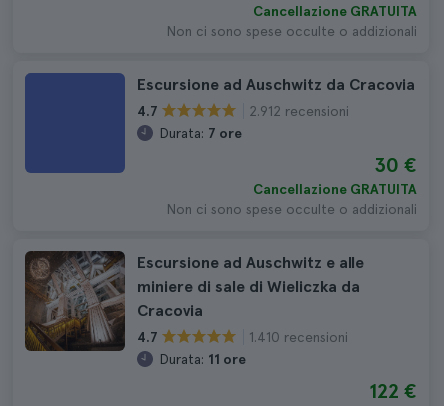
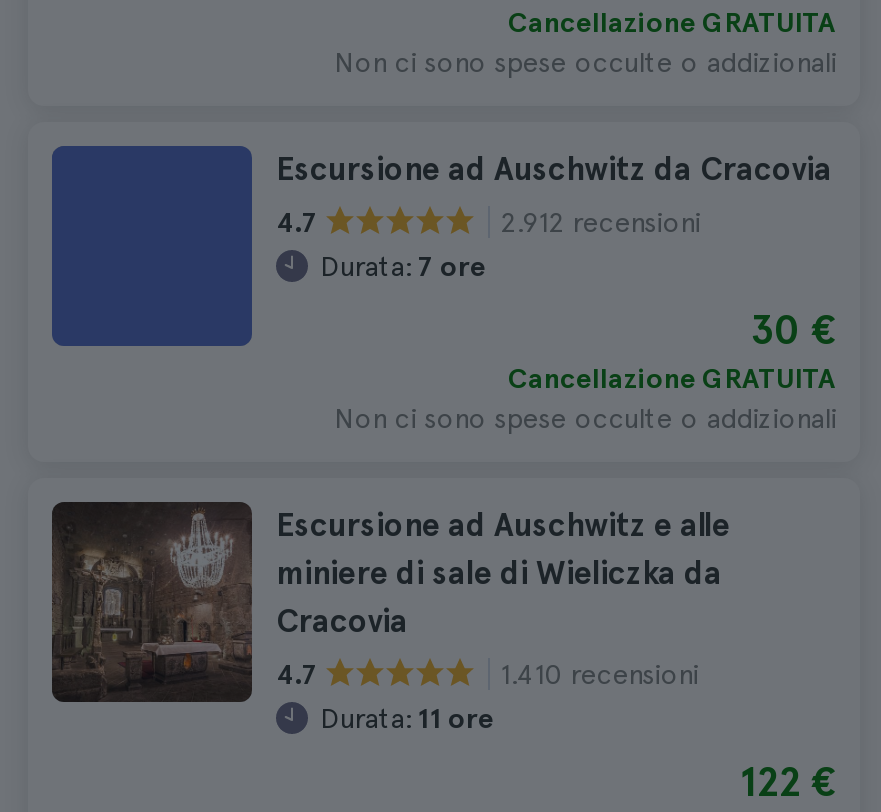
- [image]
+ [image]
